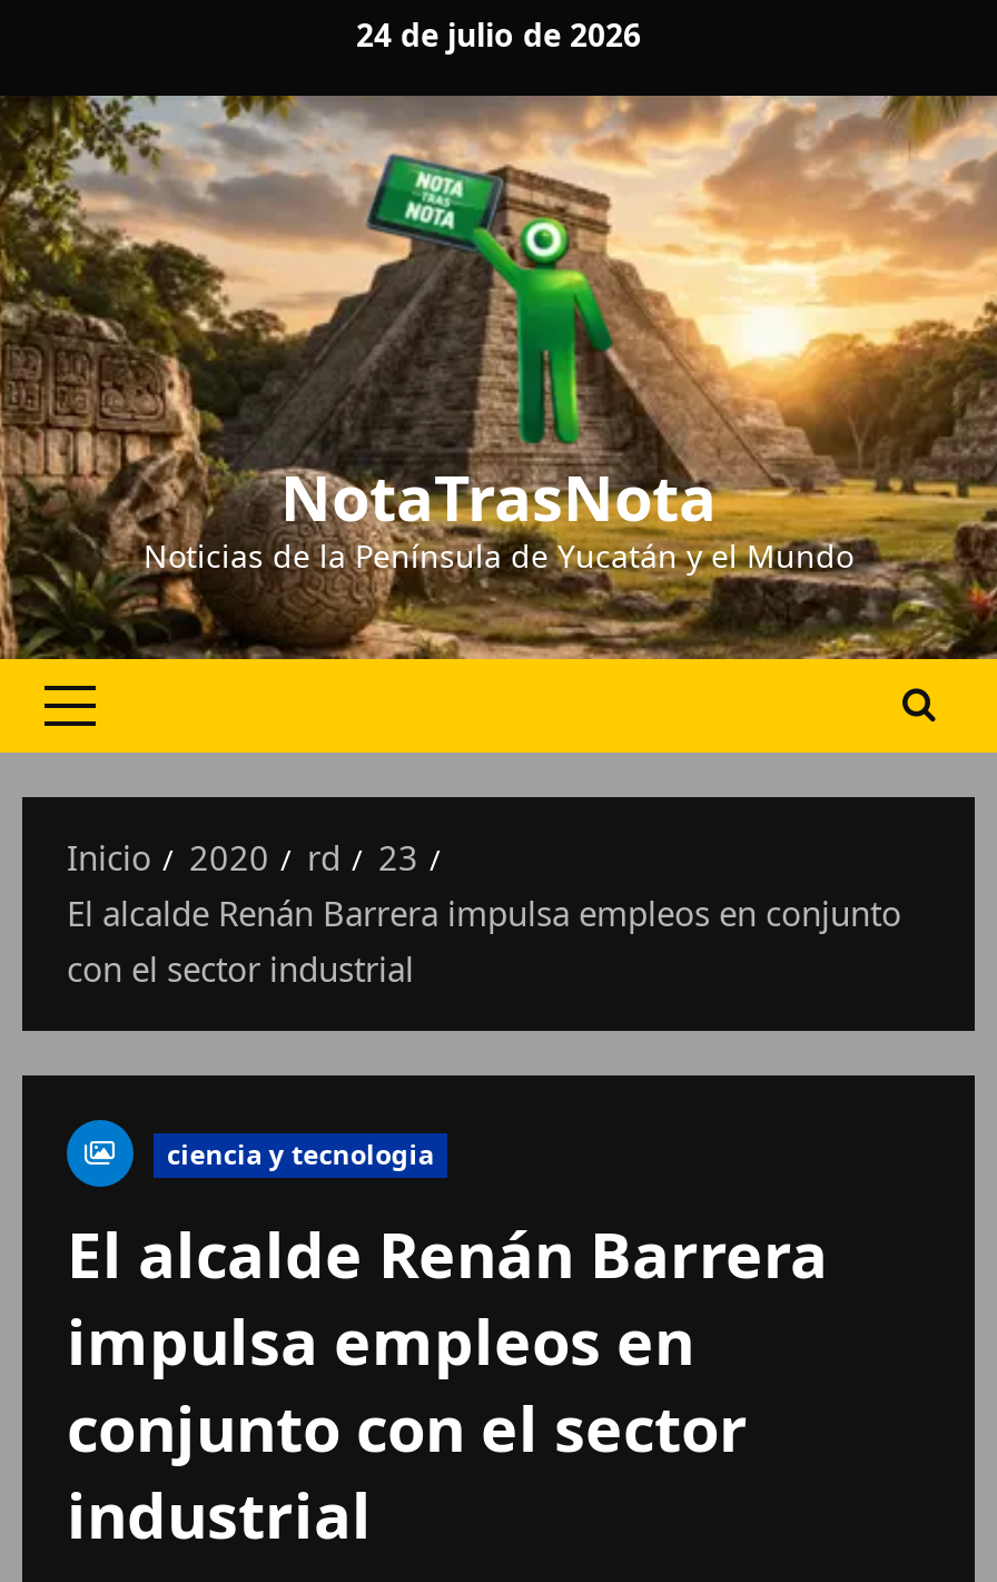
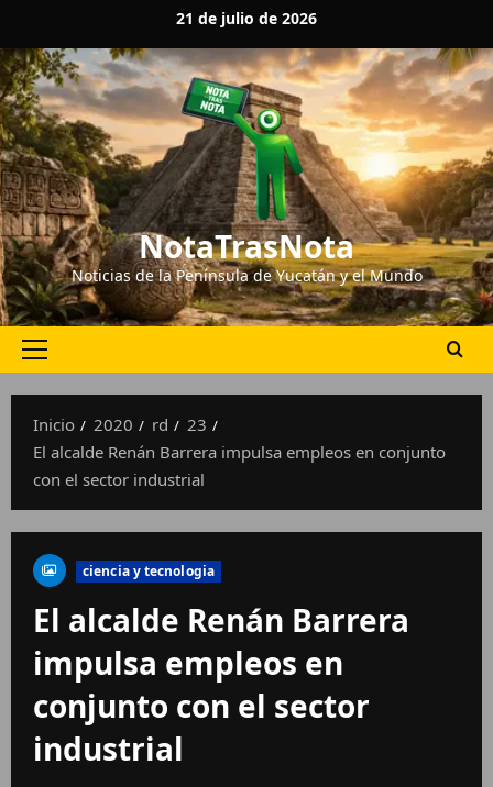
- 24 de julio de 2026
+ 21 de julio de 2026
